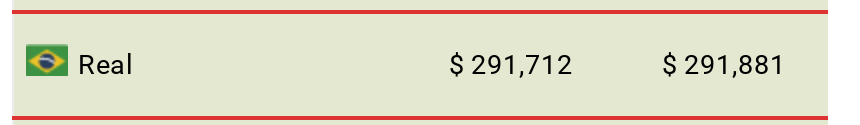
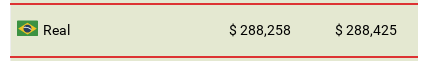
- $ 291,712
+ $ 288,258

- $ 291,881
+ $ 288,425
